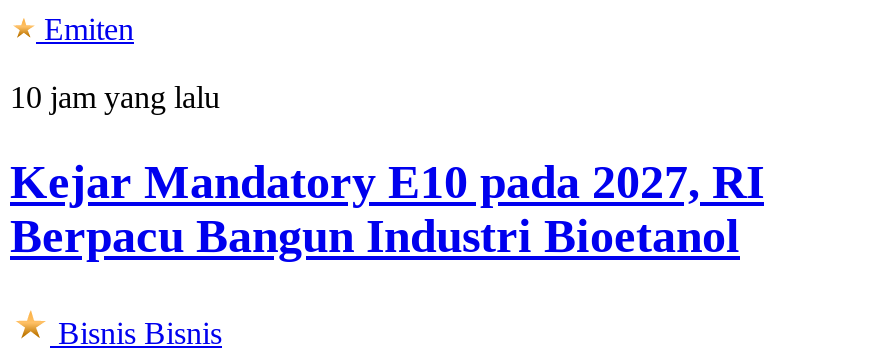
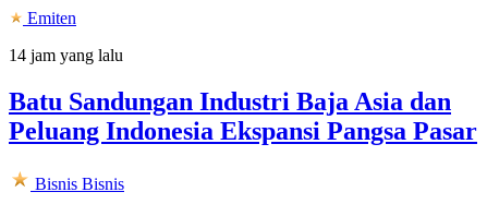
- 10 jam yang lalu
+ 14 jam yang lalu

- Kejar Mandatory E10 pada 2027, RI
- Berpacu Bangun Industri Bioetanol
+ Batu Sandungan Industri Baja Asia dan
+ Peluang Indonesia Ekspansi Pangsa Pasar
